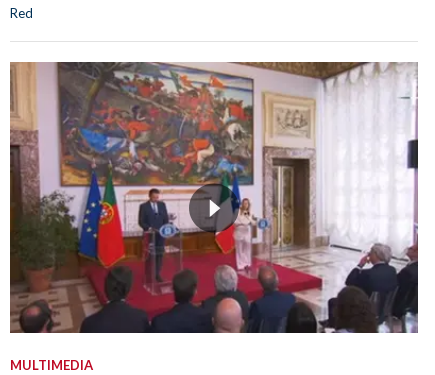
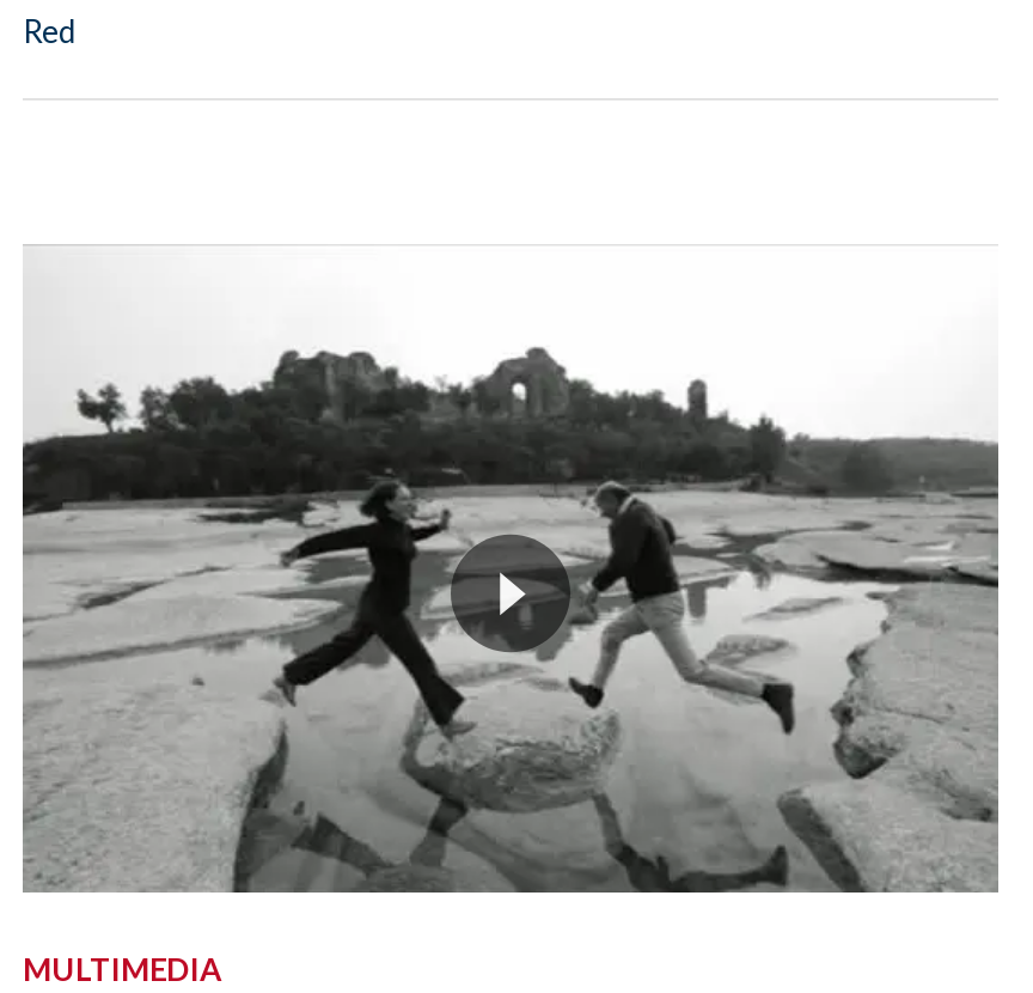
- [image]
+ [image]
